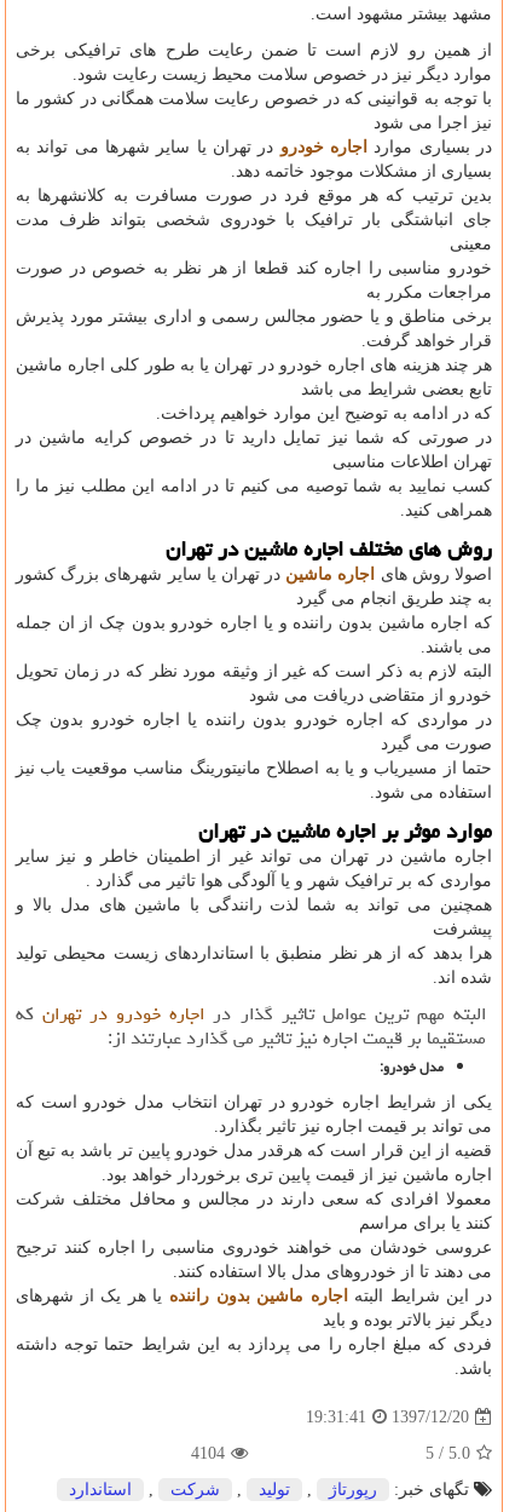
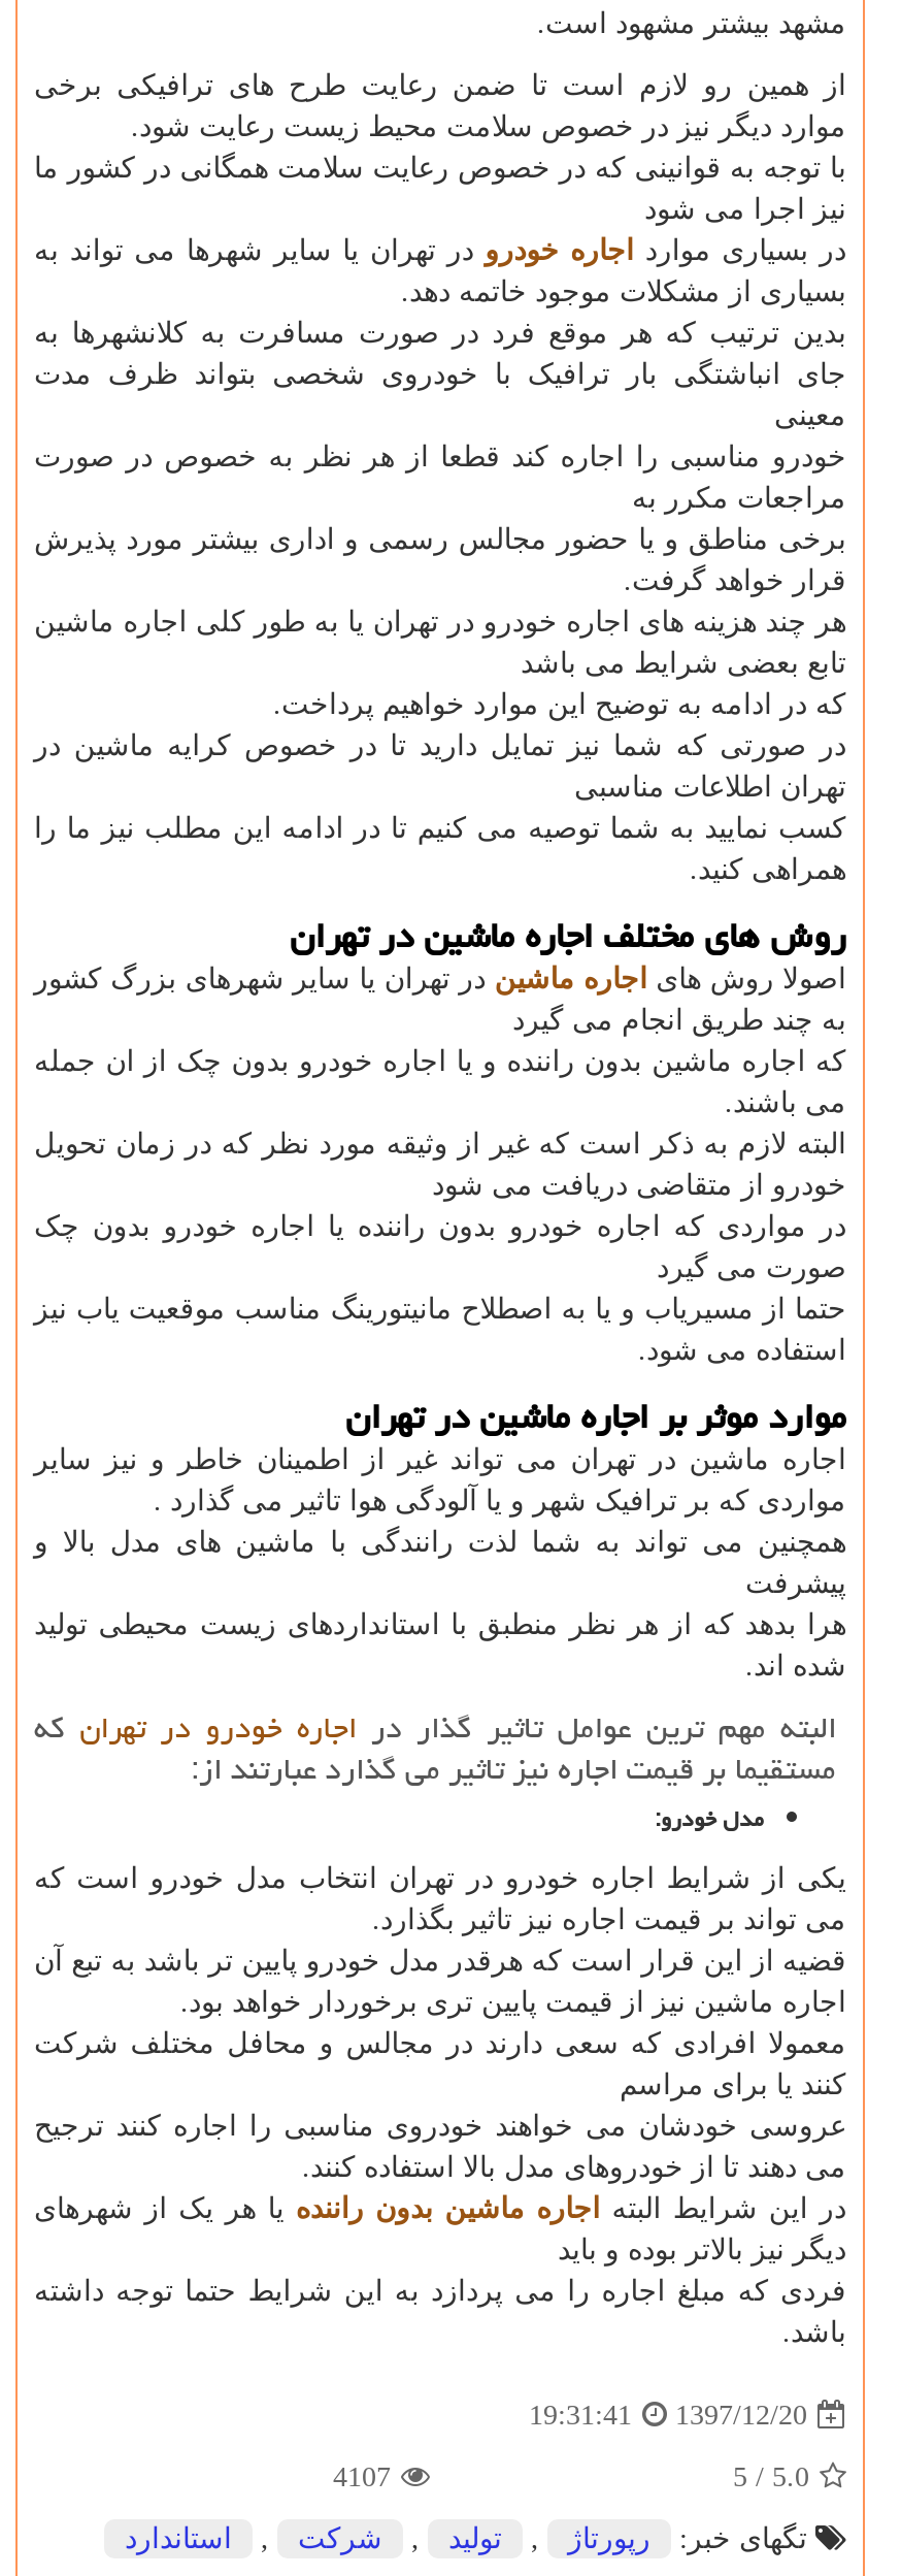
- 4104
+ 4107
